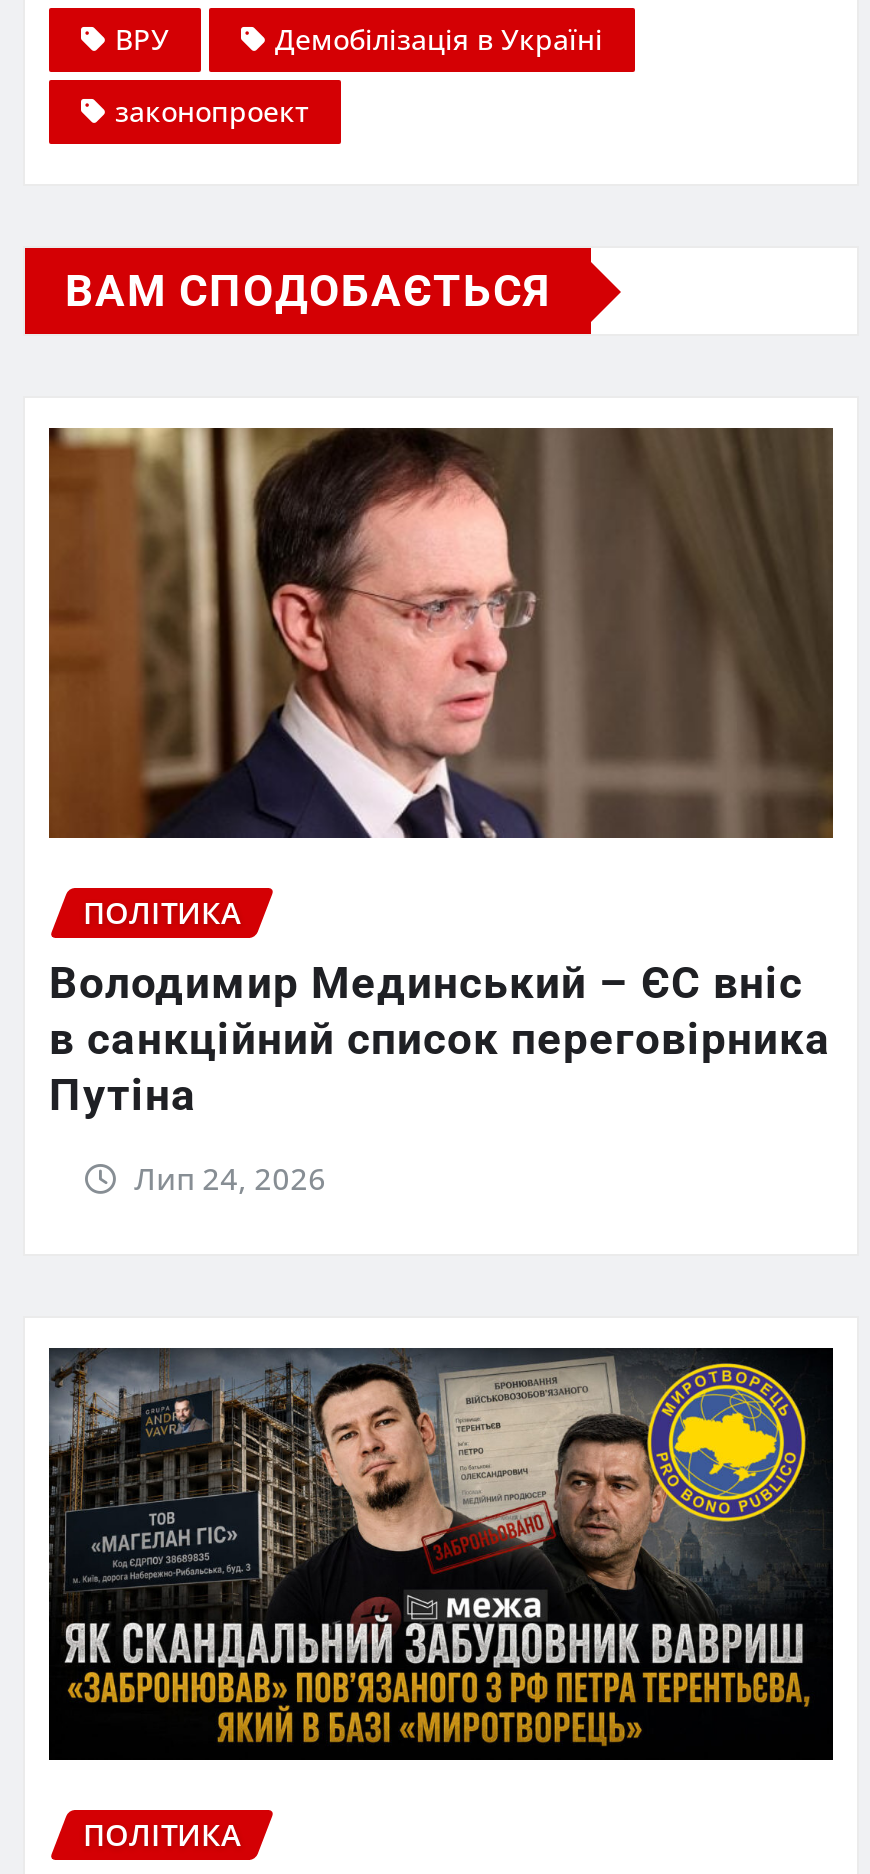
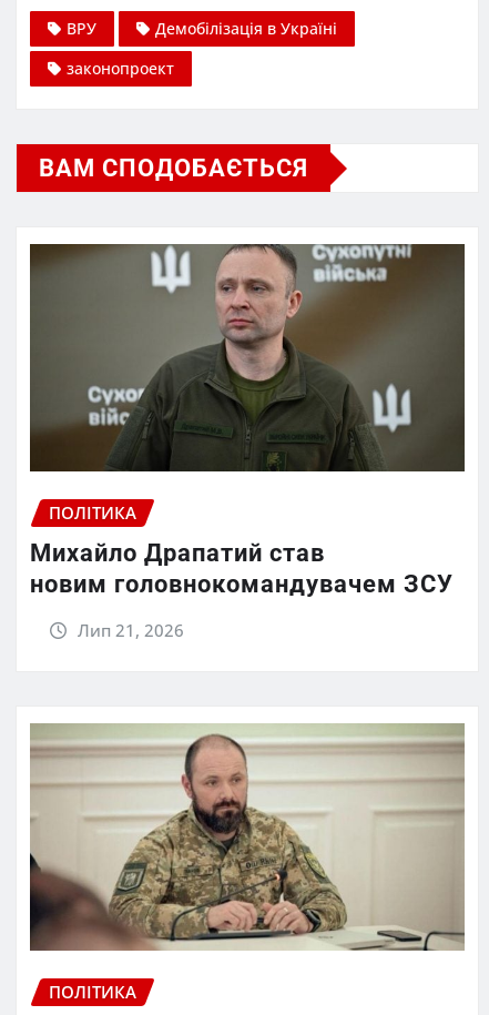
- [image]
+ [image]

- Володимир Мединський – ЄС вніс
- в санкційний список переговірника
- Путіна
+ Михайло Драпатий став
+ новим головнокомандувачем ЗСУ

- Лип 24, 2026
+ Лип 21, 2026

- [image]
+ [image]
